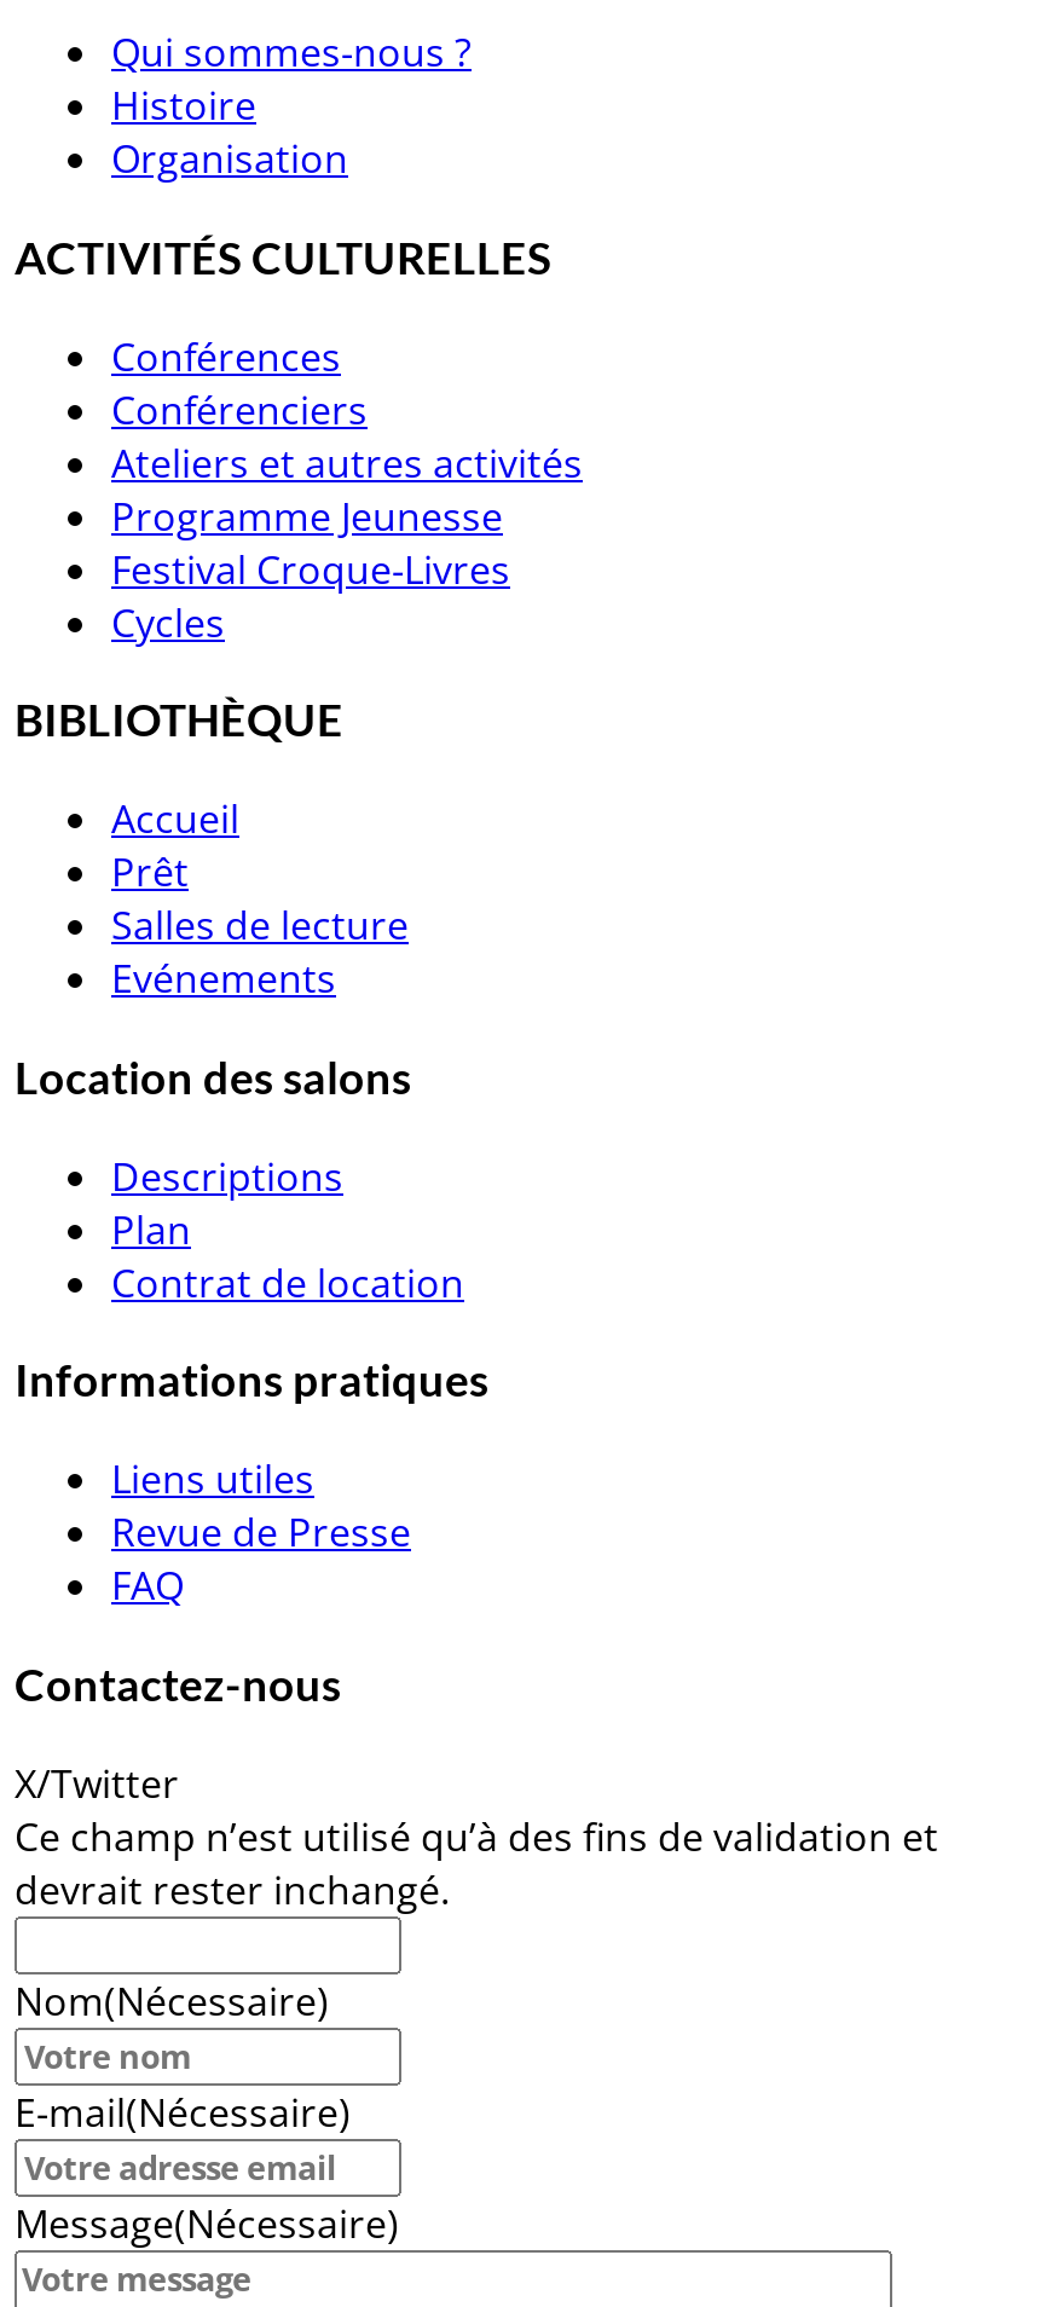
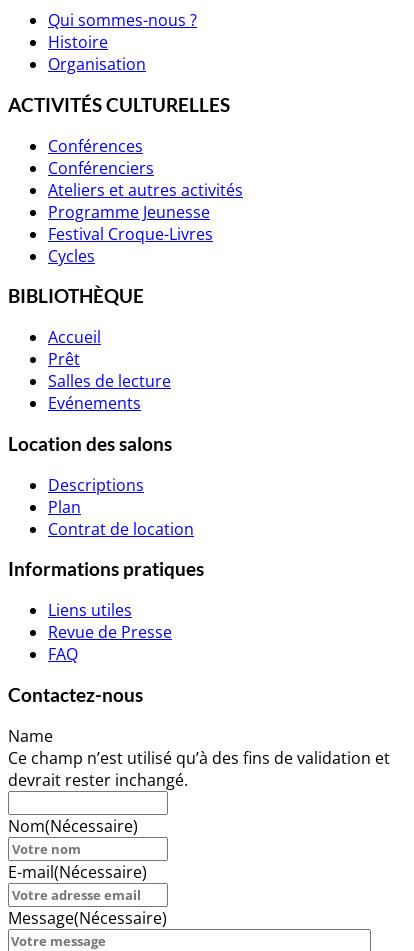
- X/Twitter
+ Name
